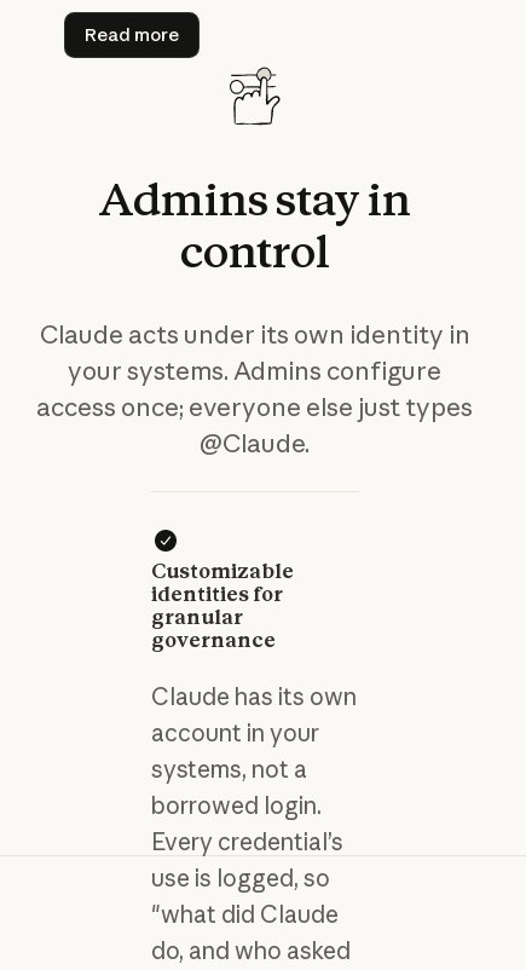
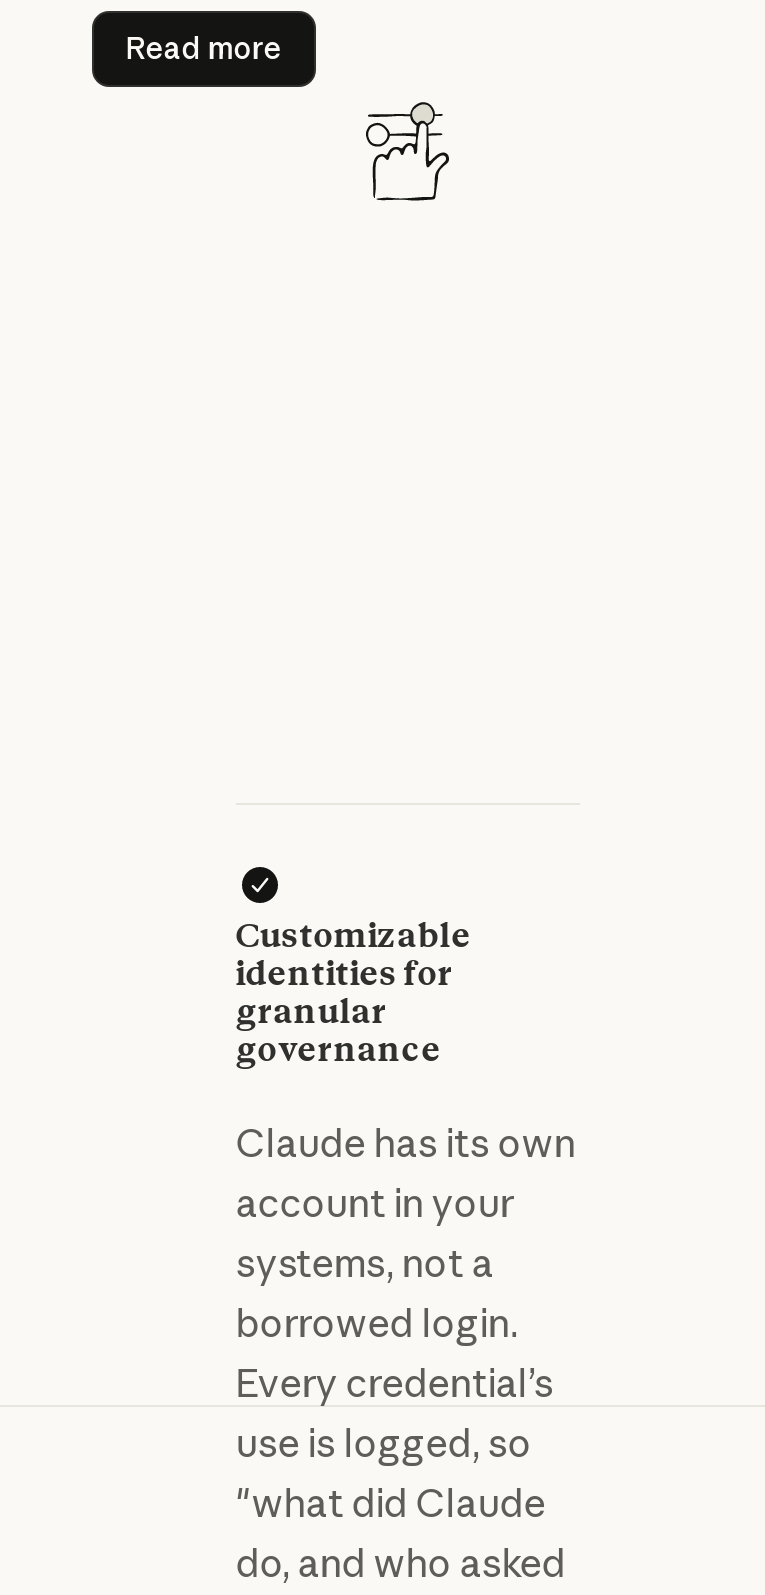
- Admins stay in
- control
- Claude acts under its own identity in
- your systems. Admins configure
- access once; everyone else just types
- @Claude.
